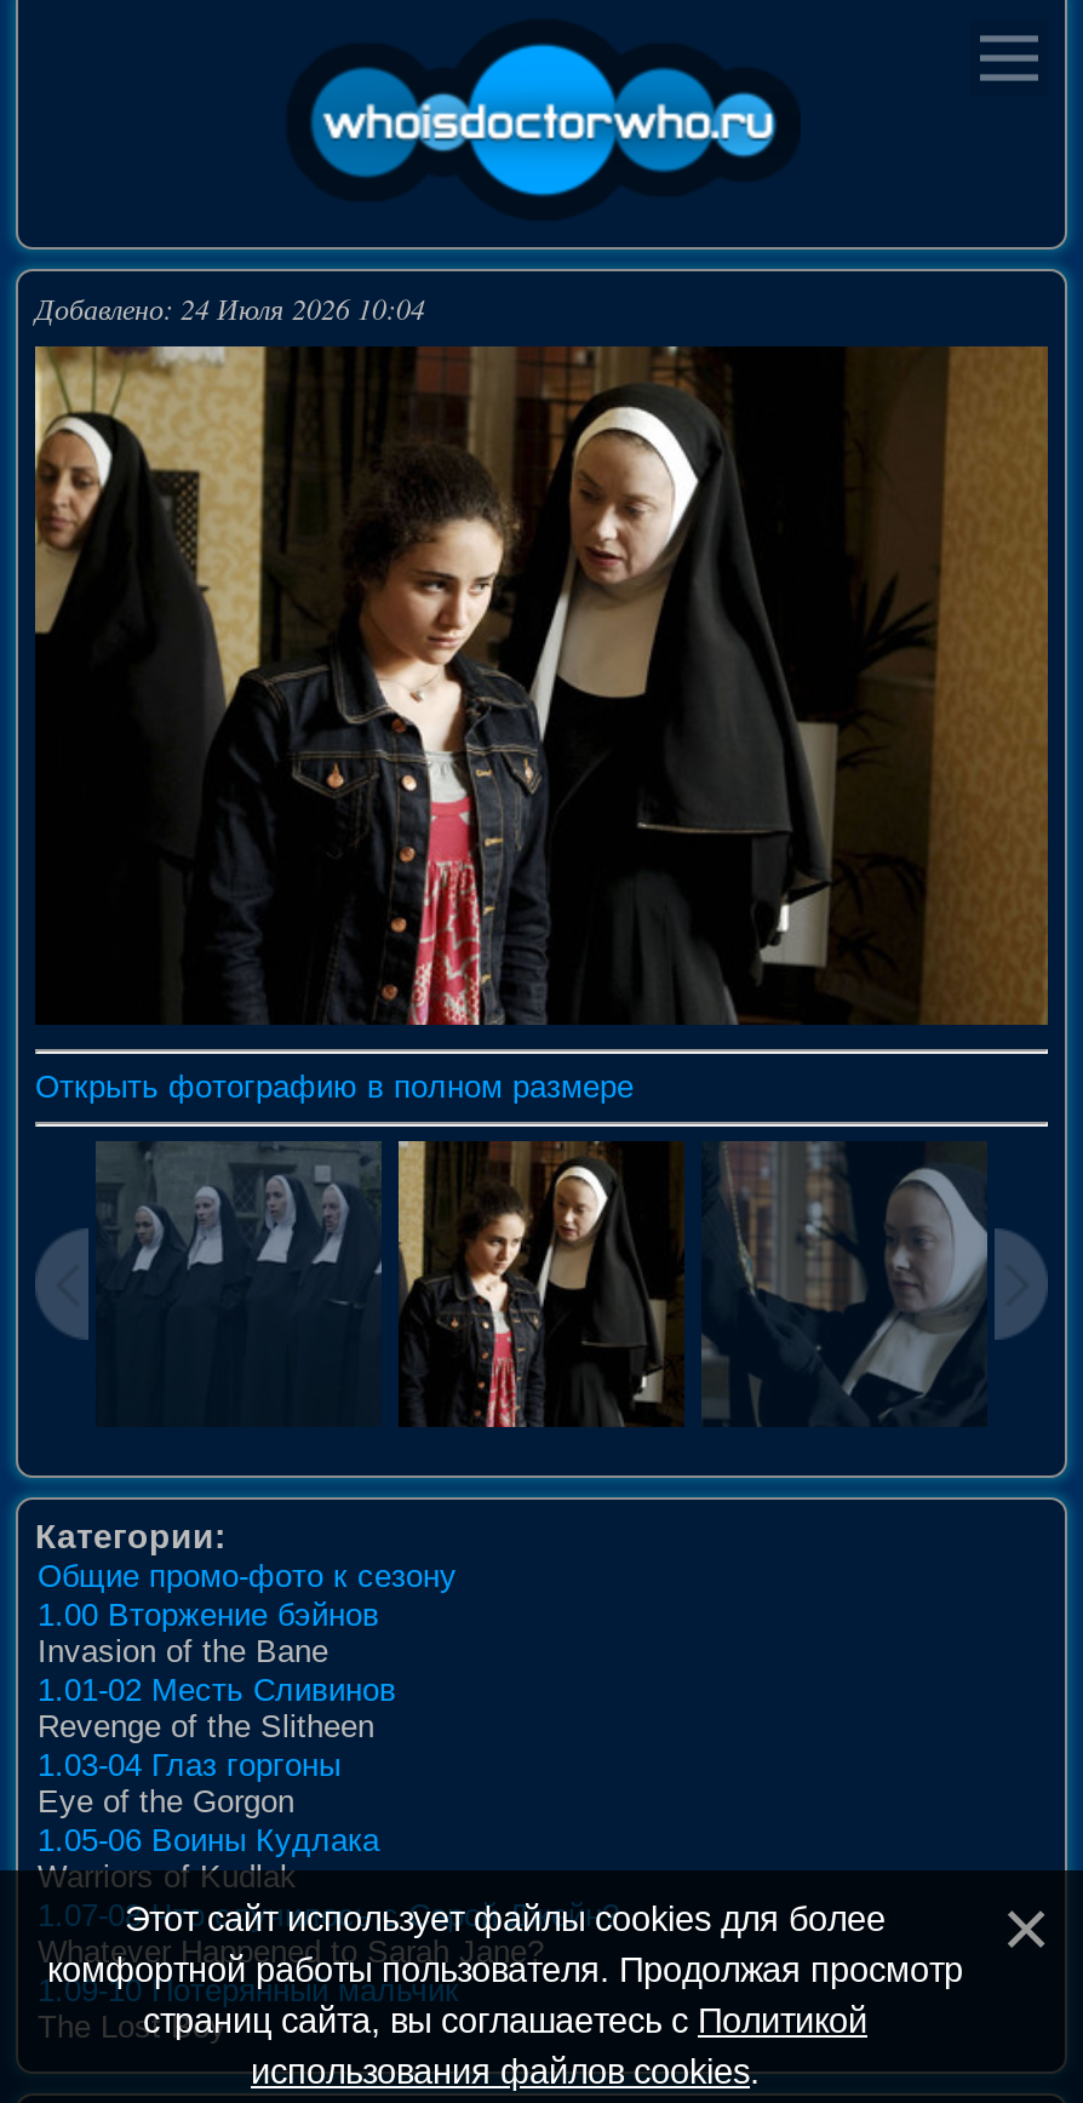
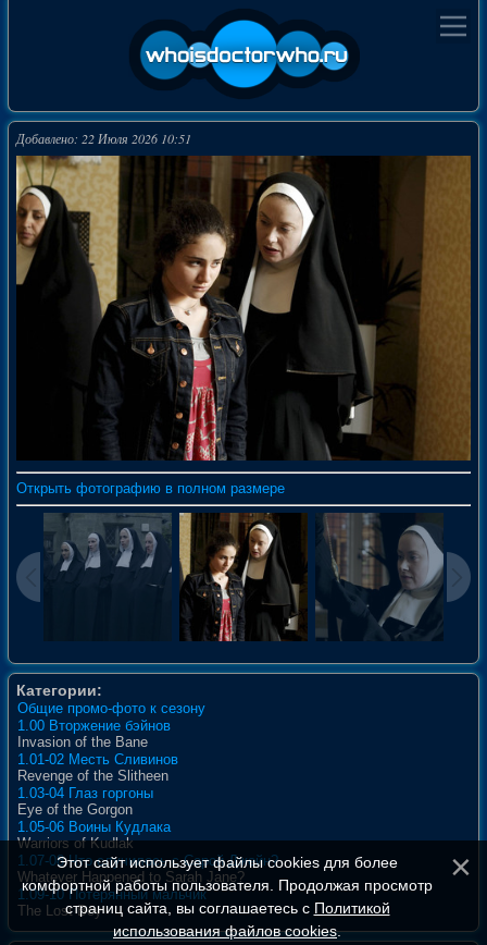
- Добавлено: 24 Июля 2026 10:04
+ Добавлено: 22 Июля 2026 10:51
